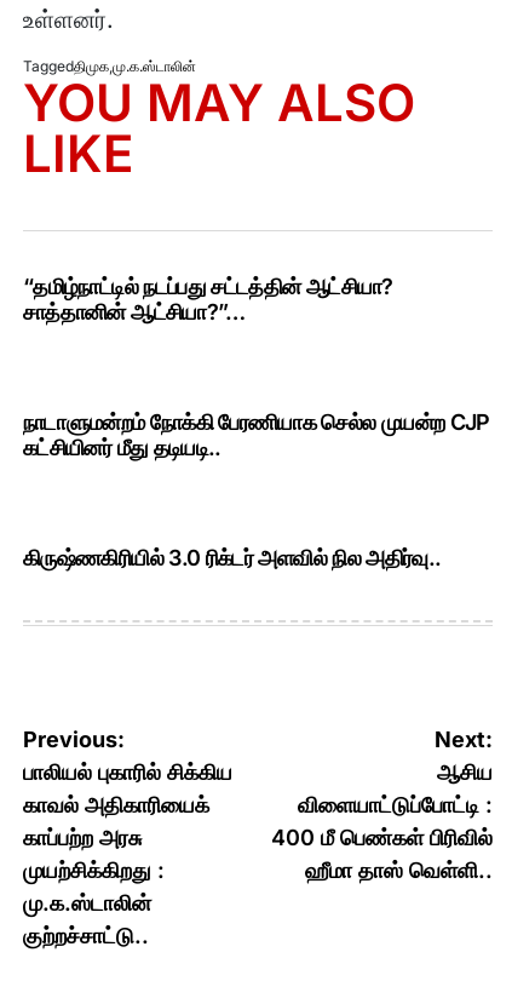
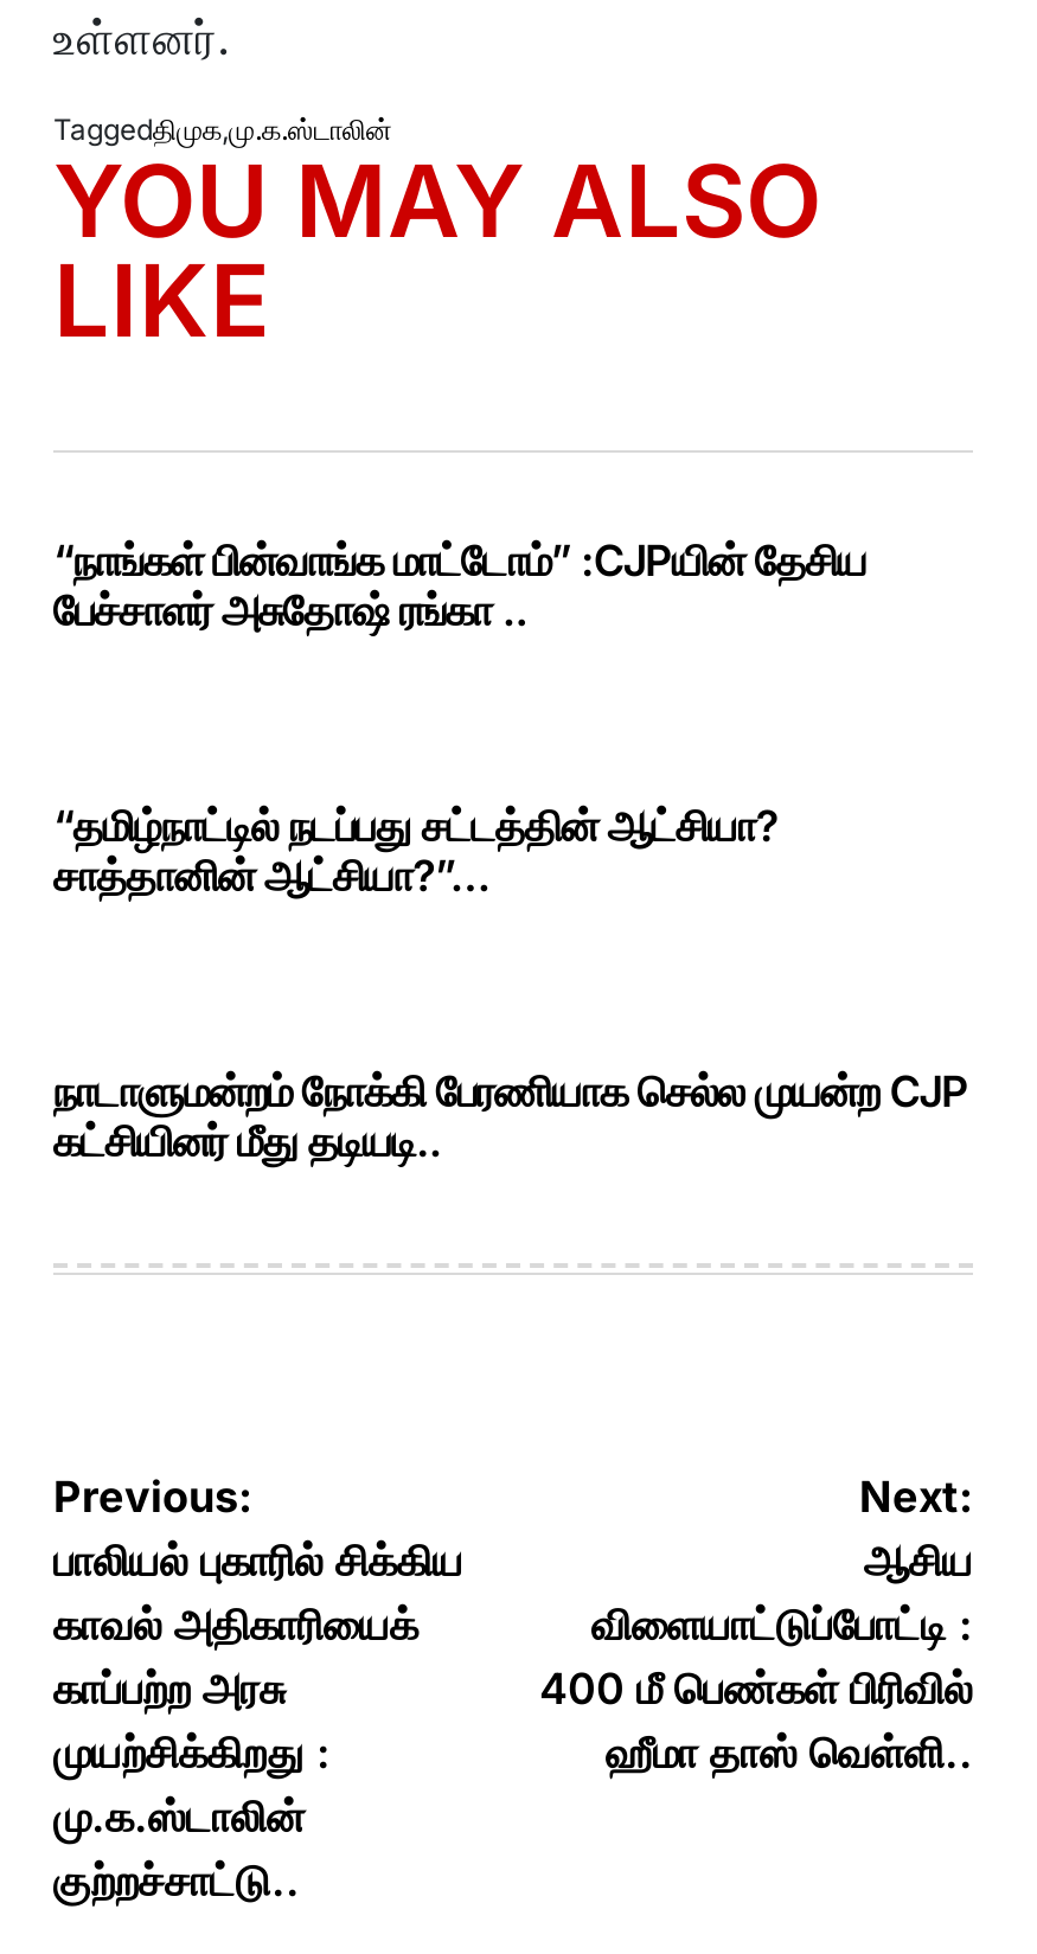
+ “நாங்கள் பின்வாங்க மாட்டோம்” :CJPயின் தேசிய
+ பேச்சாளர் அசுதோஷ் ரங்கா ..

moved down: “தமிழ்நாட்டில் நடப்பது சட்டத்தின் ஆட்சியா? | சாத்தானின் ஆட்சியா?”… | நாடாளுமன்றம் நோக்கி பேரணியாக செல்ல முயன்ற CJP

- கிருஷ்ணகிரியில் 3.0 ரிக்டர் அளவில் நில அதிர்வு..
